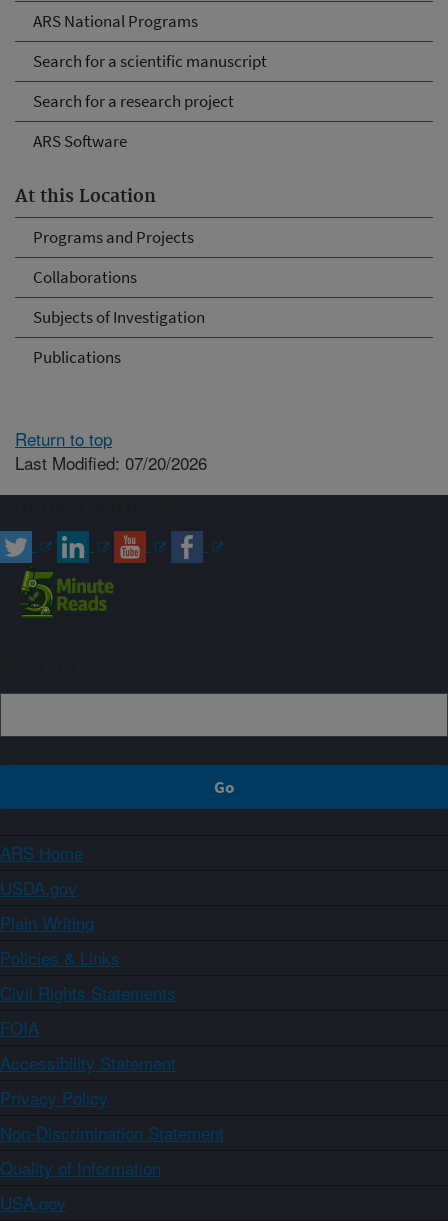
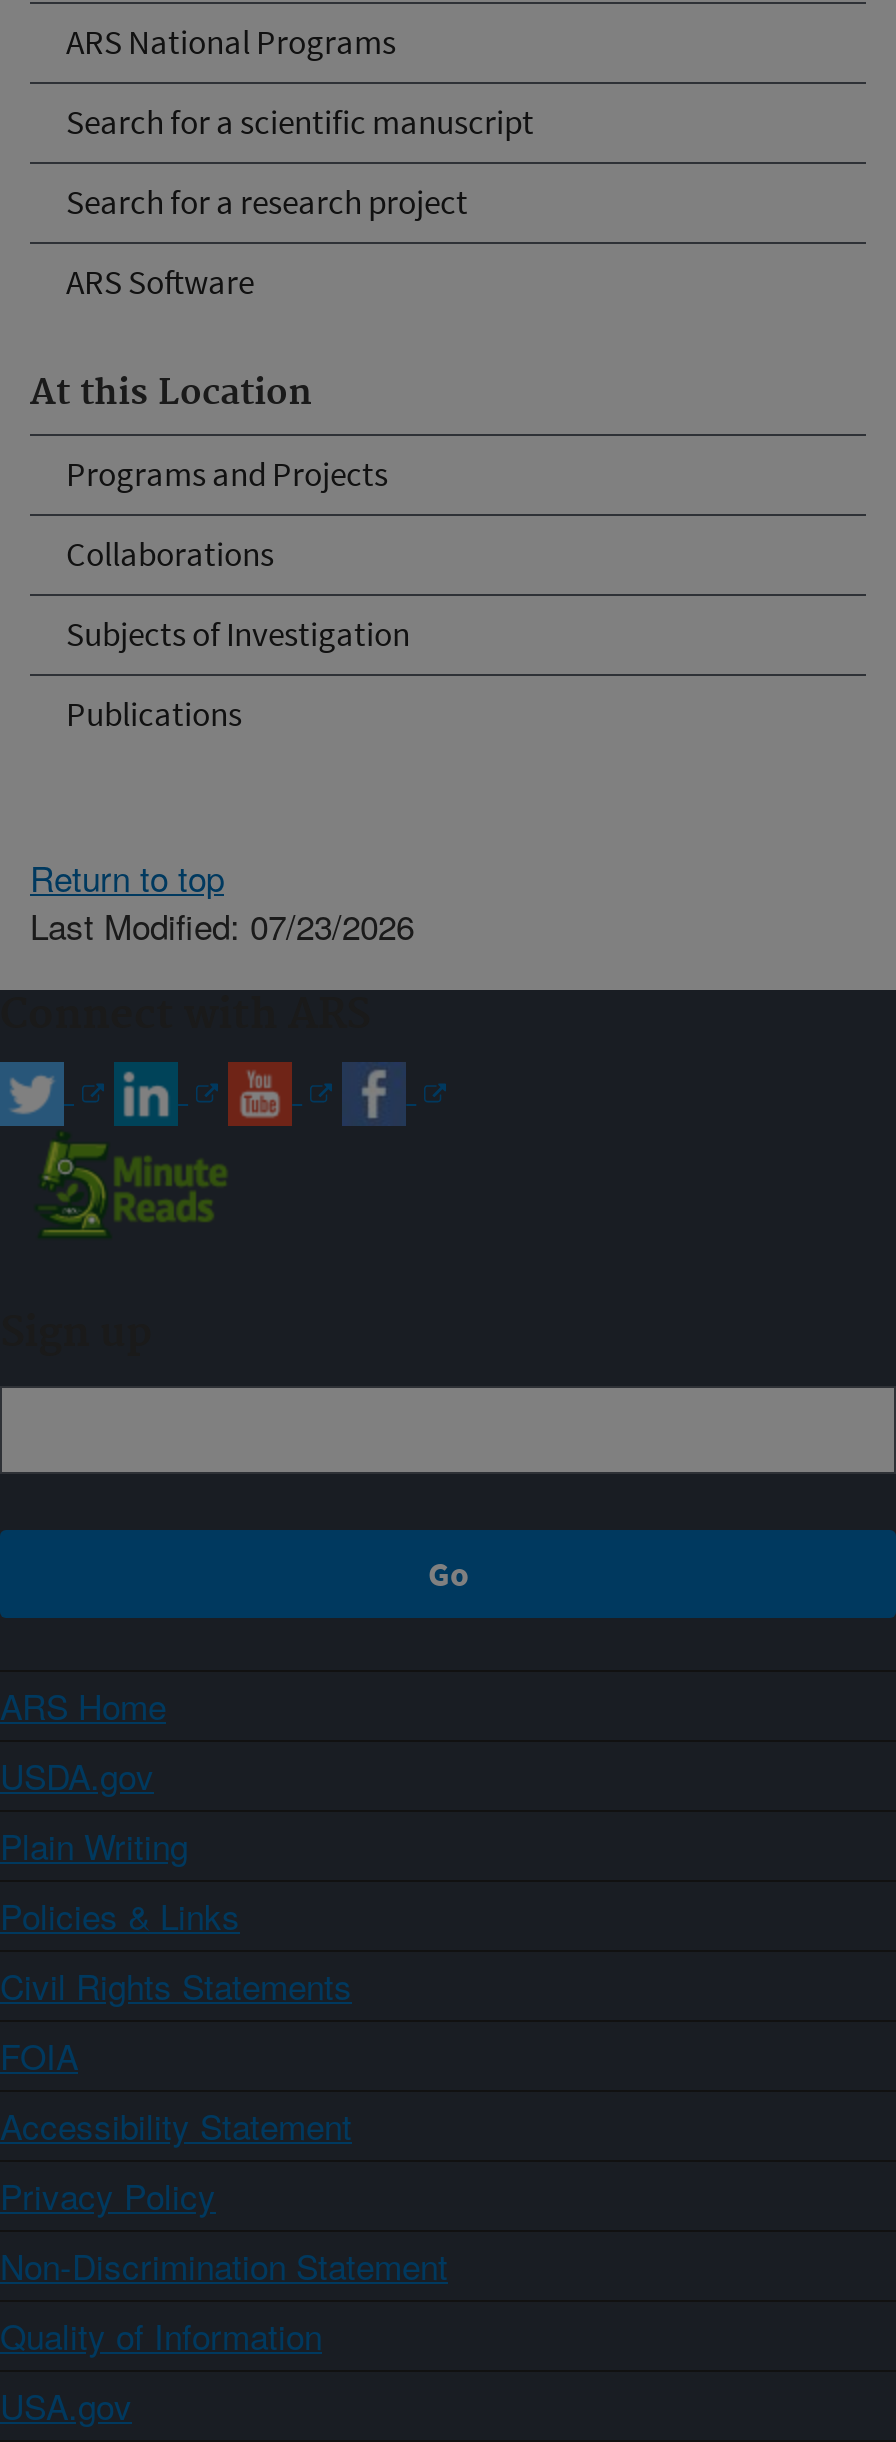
- Last Modified: 07/20/2026
+ Last Modified: 07/23/2026
